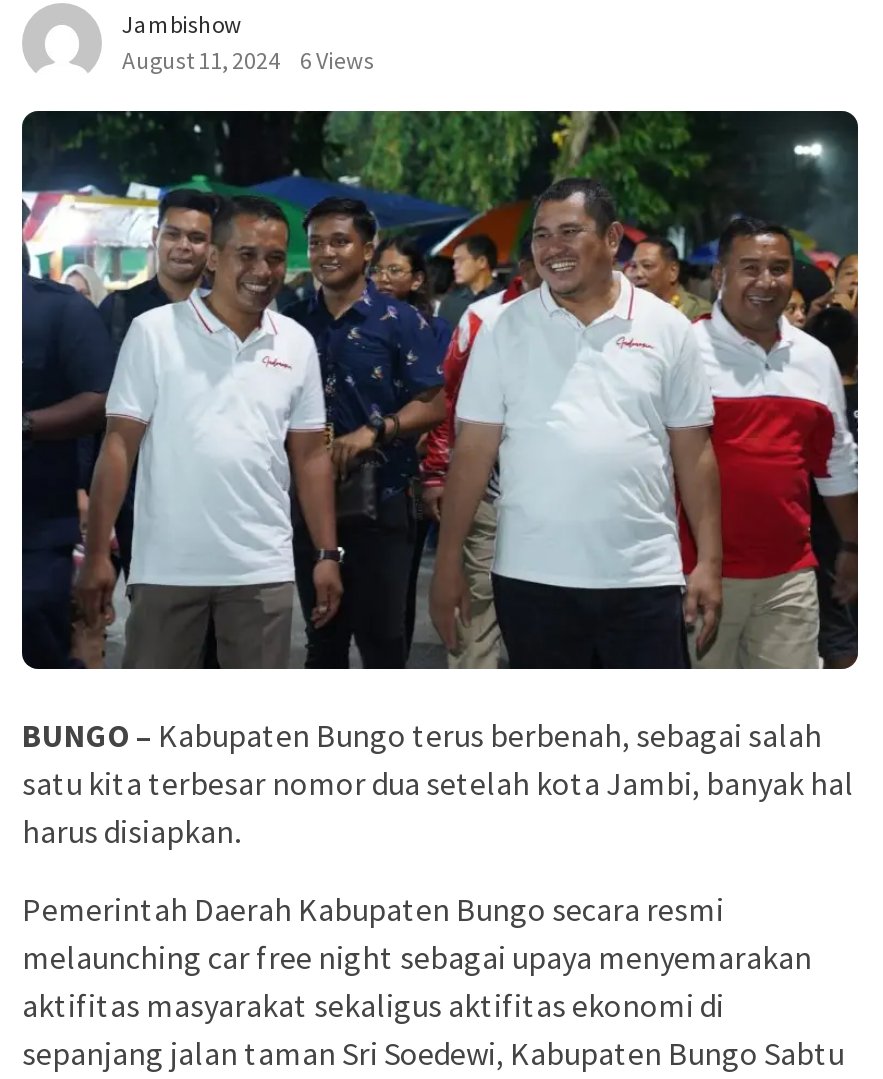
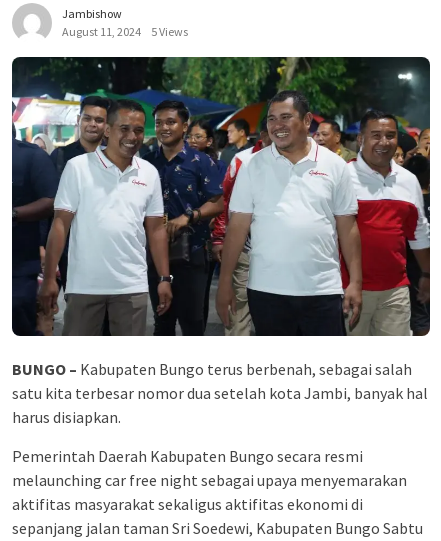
- August 11, 2024 6 Views
+ August 11, 2024 5 Views
